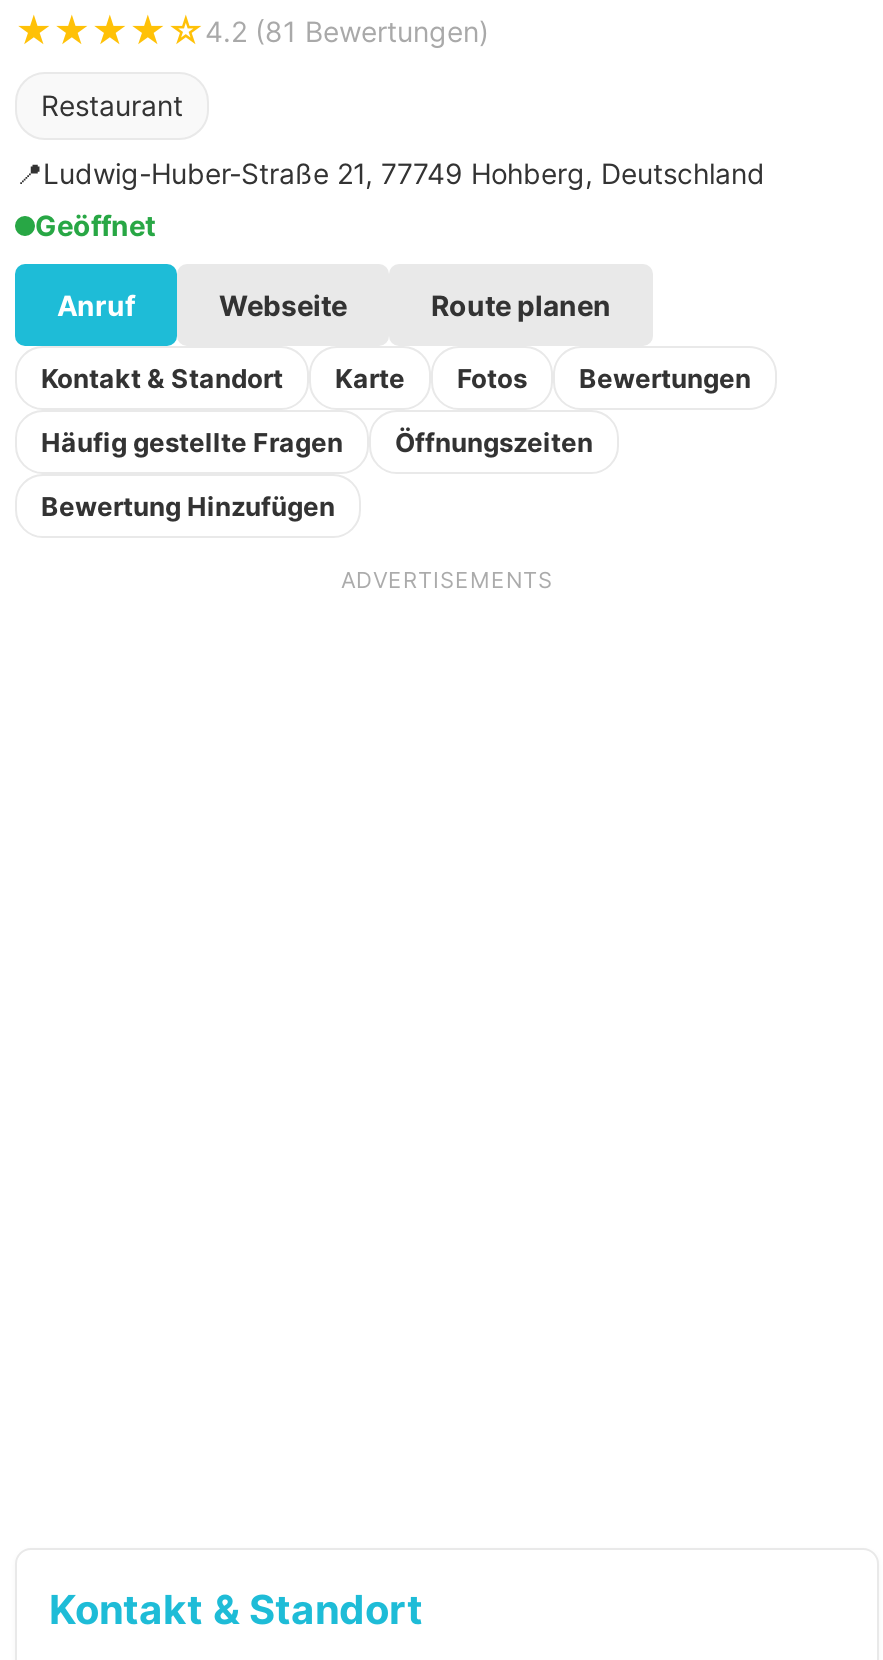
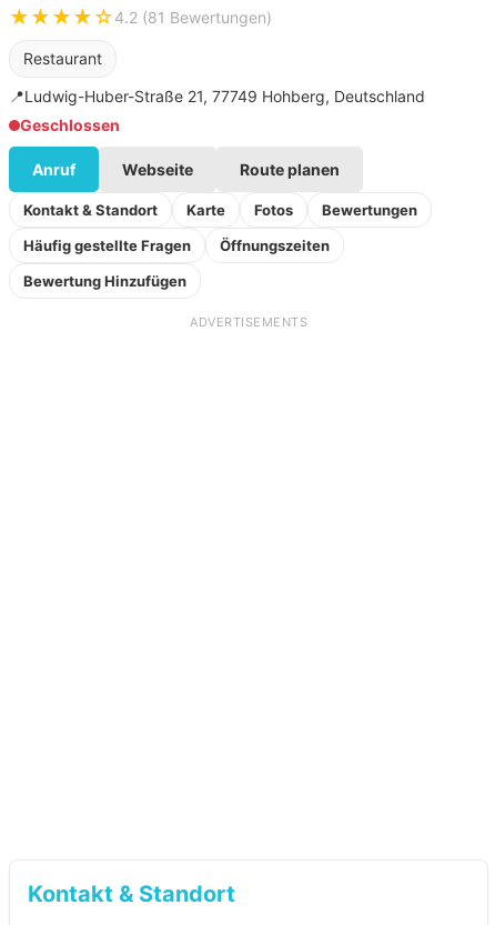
- Geöffnet
+ Geschlossen
